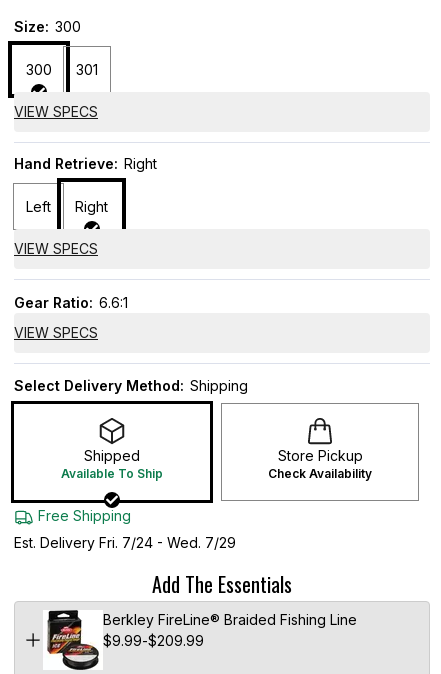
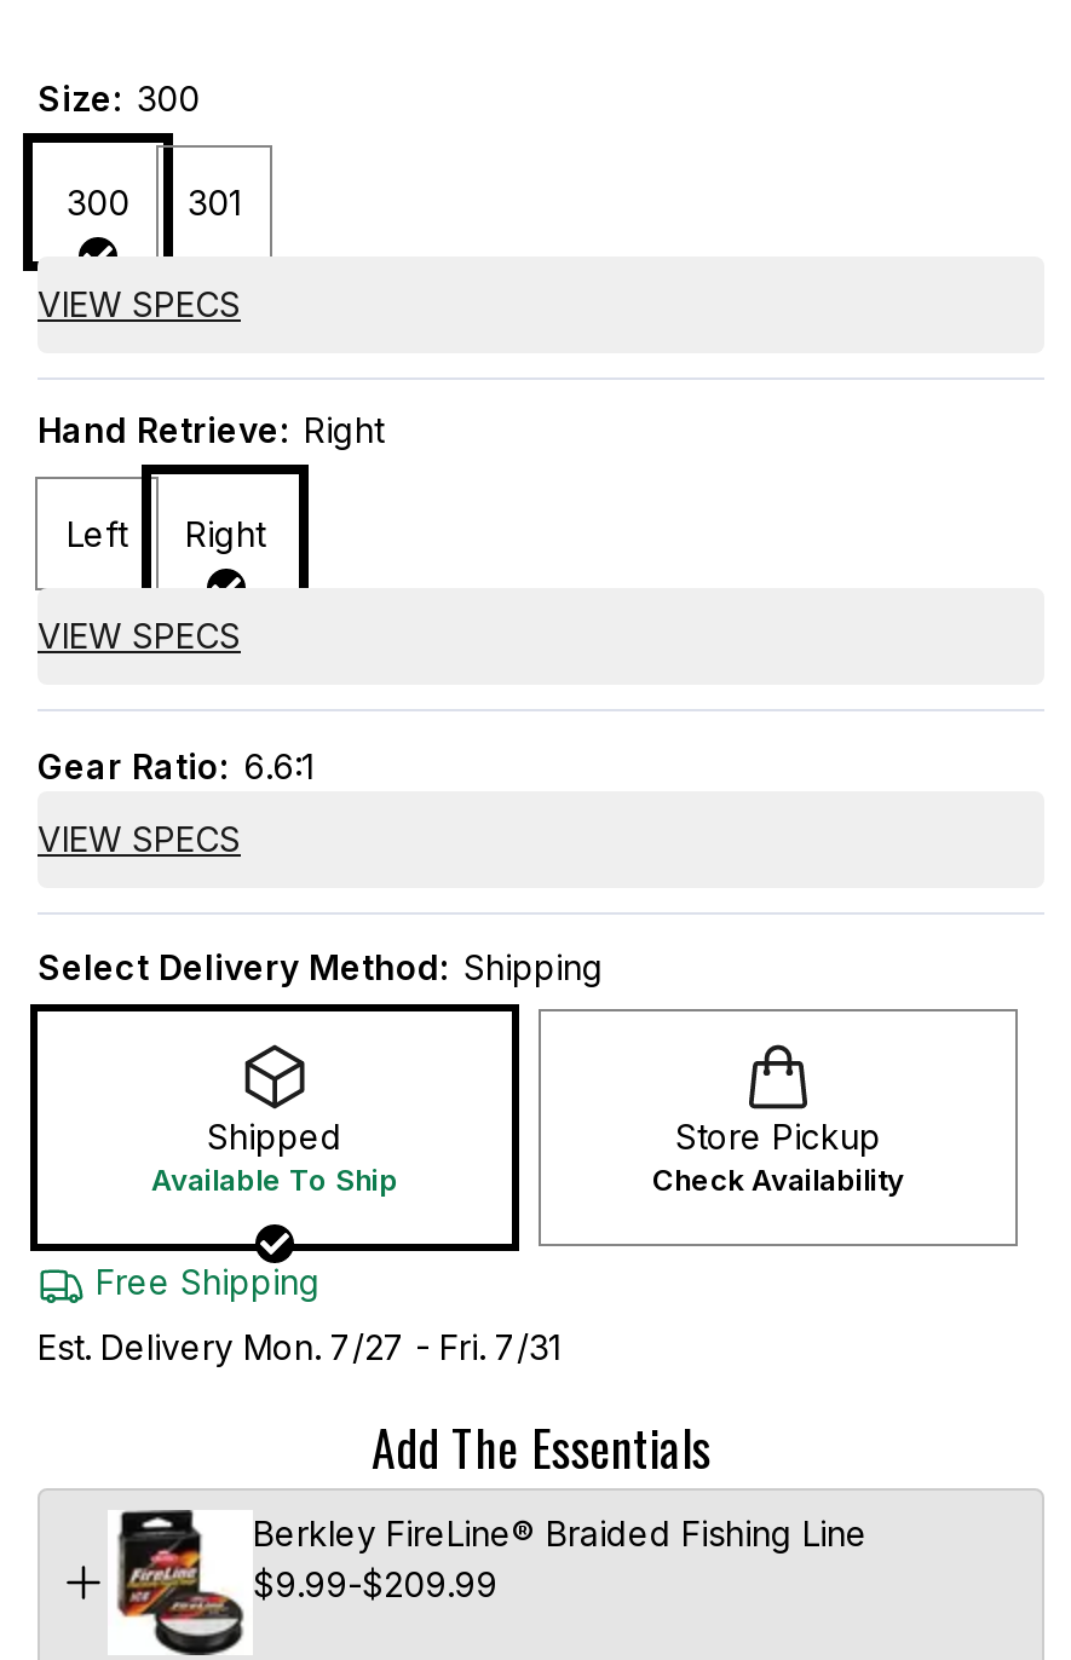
- Est. Delivery Fri. 7/24 - Wed. 7/29
+ Est. Delivery Mon. 7/27 - Fri. 7/31
